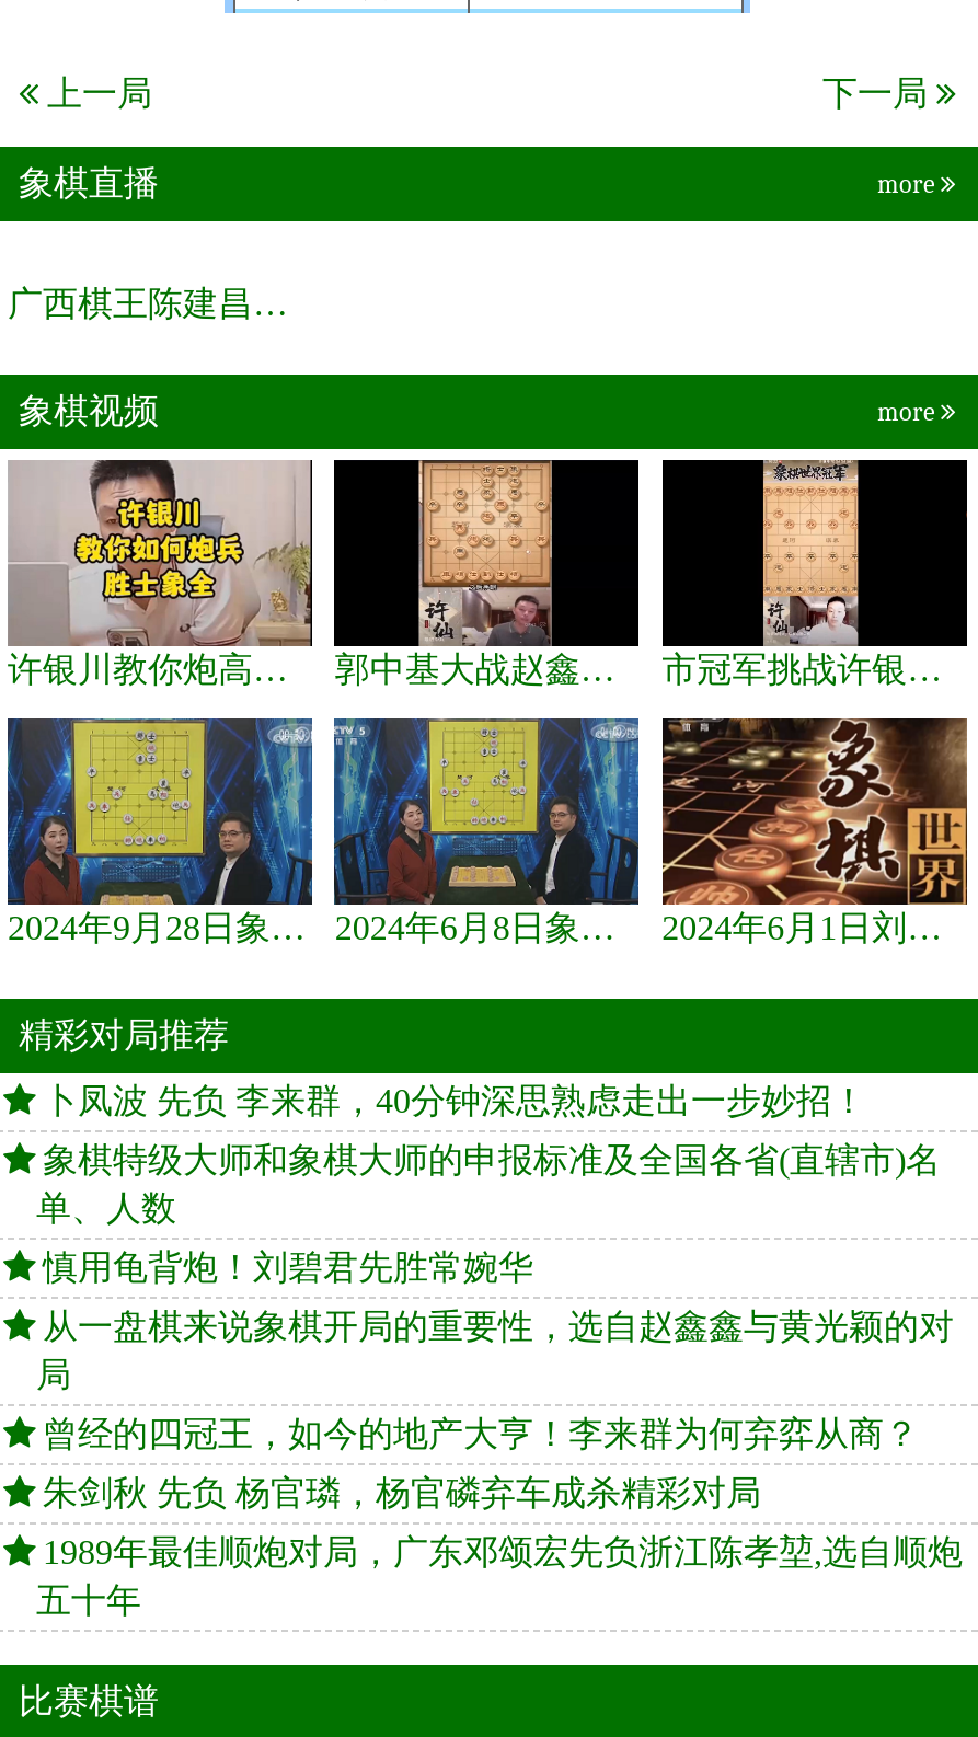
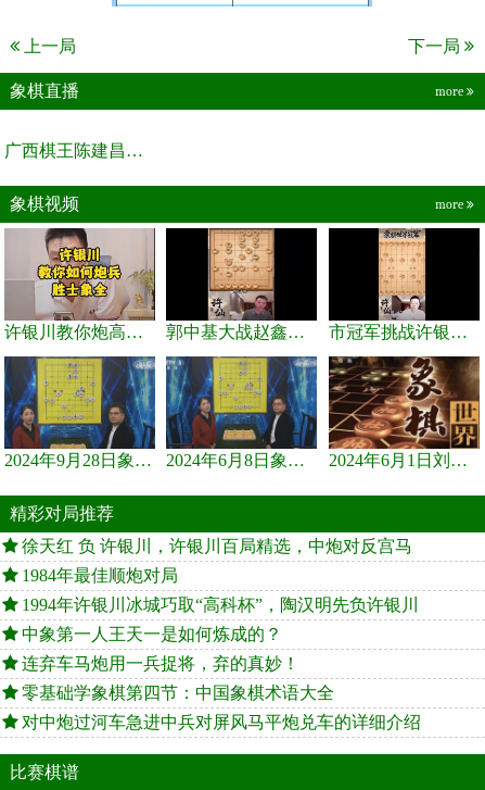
- 卜凤波 先负 李来群，40分钟深思熟虑走出一步妙招！
+ 徐天红 负 许银川，许银川百局精选，中炮对反宫马

- 象棋特级大师和象棋大师的申报标准及全国各省(直辖市)名
- 单、人数
+ 1984年最佳顺炮对局

- 慎用龟背炮！刘碧君先胜常婉华
+ 1994年许银川冰城巧取“高科杯”，陶汉明先负许银川

- 从一盘棋来说象棋开局的重要性，选自赵鑫鑫与黄光颖的对
- 局
+ 中象第一人王天一是如何炼成的？

- 曾经的四冠王，如今的地产大亨！李来群为何弃弈从商？
+ 连弃车马炮用一兵捉将，弃的真妙！

- 朱剑秋 先负 杨官璘，杨官磷弃车成杀精彩对局
+ 零基础学象棋第四节：中国象棋术语大全

- 1989年最佳顺炮对局，广东邓颂宏先负浙江陈孝堃,选自顺炮
- 五十年
+ 对中炮过河车急进中兵对屏风马平炮兑车的详细介绍
